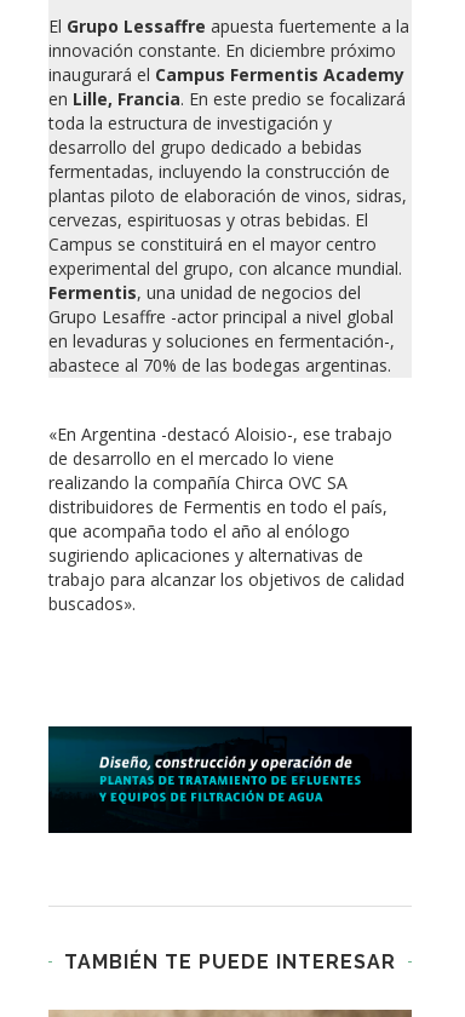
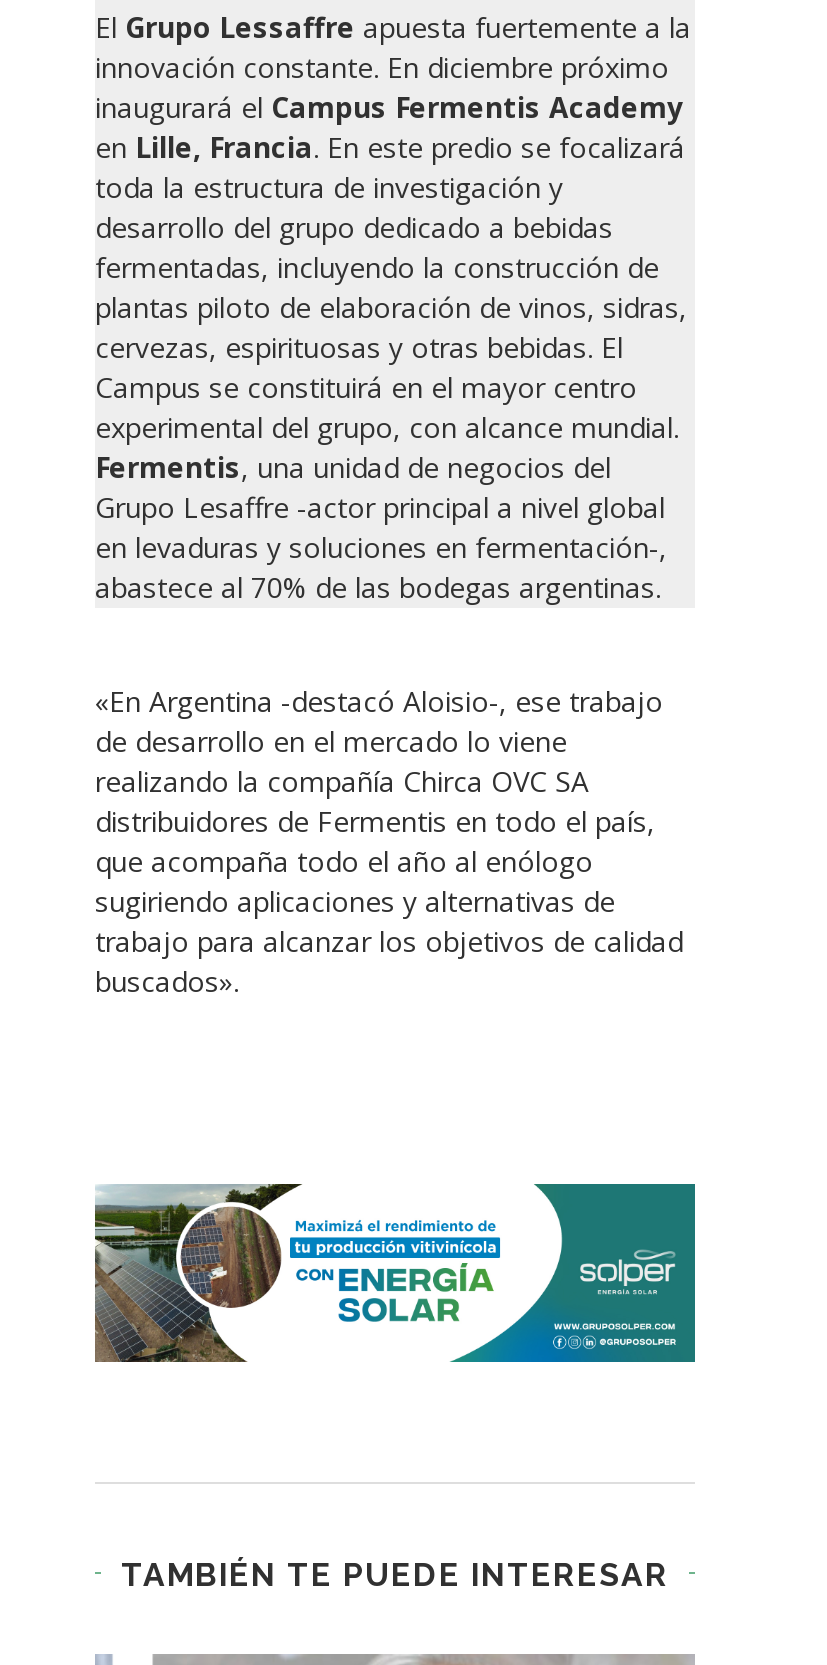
- [image]
+ [image]
